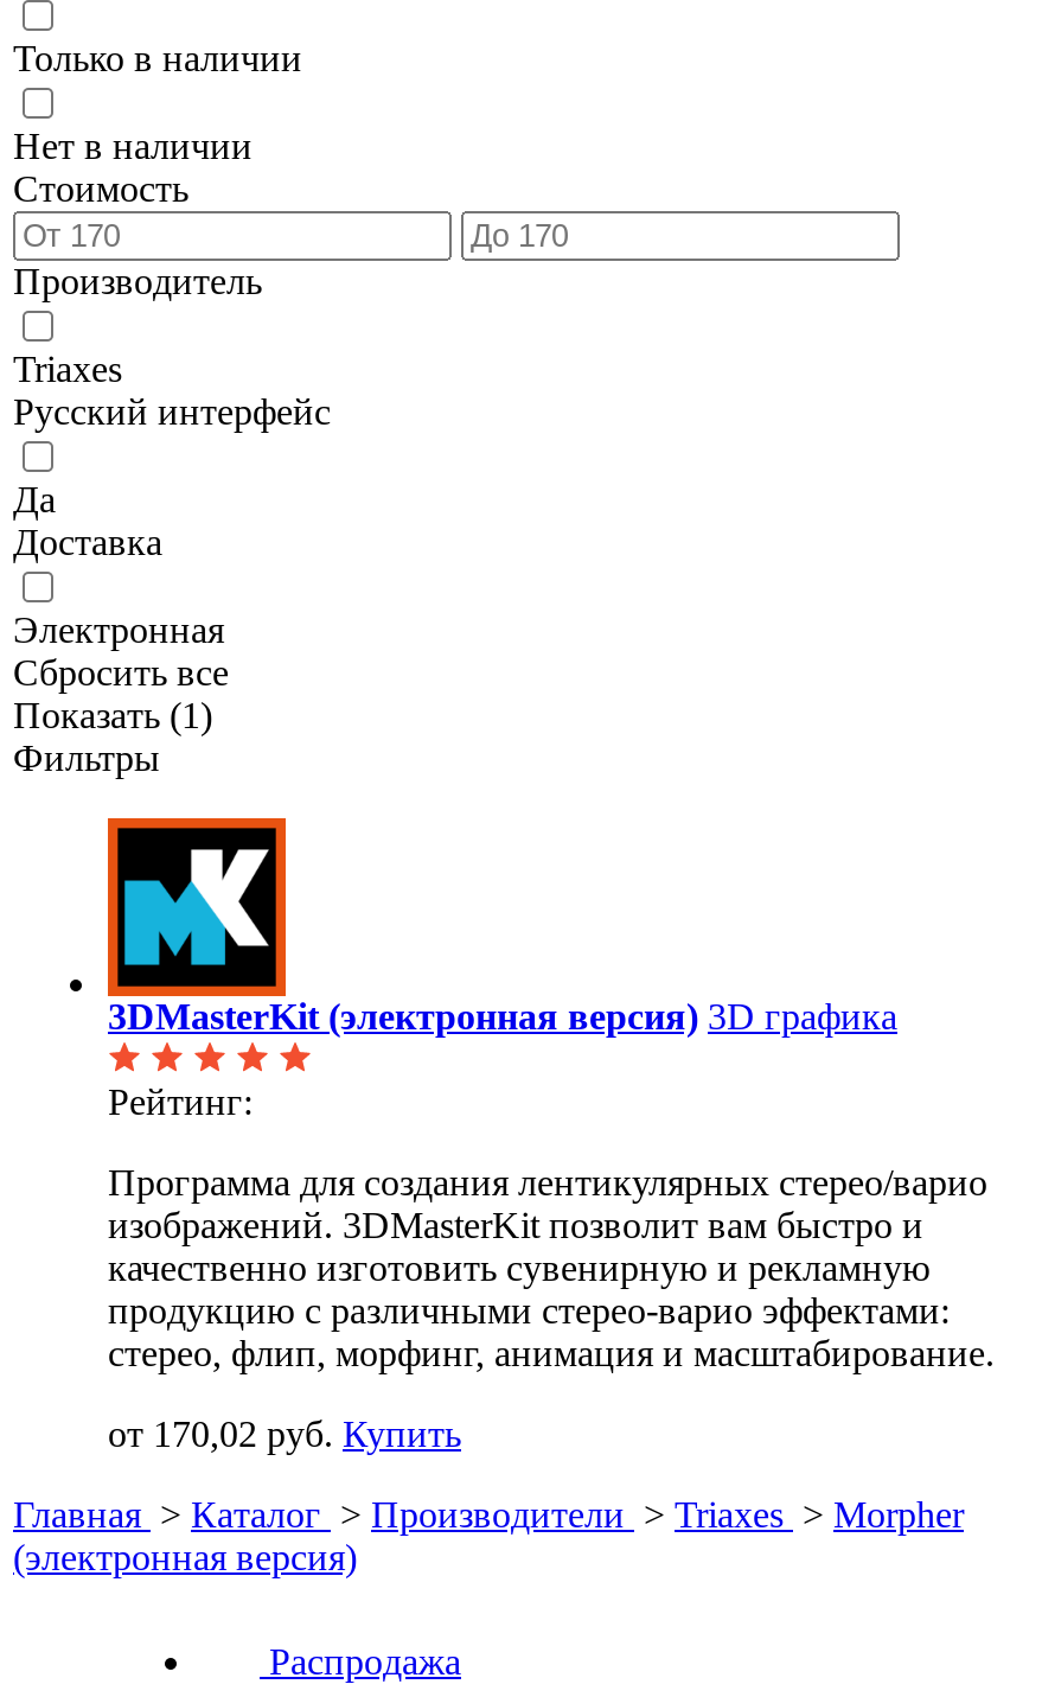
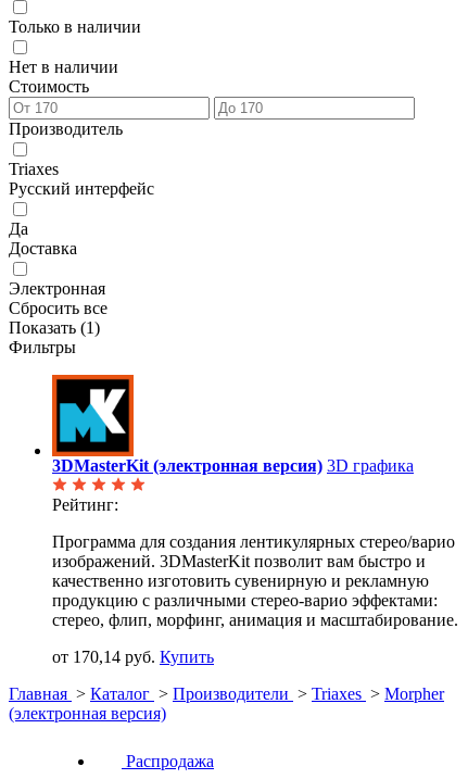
- от 170,02 руб. Купить
+ от 170,14 руб. Купить
